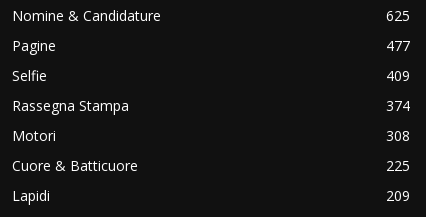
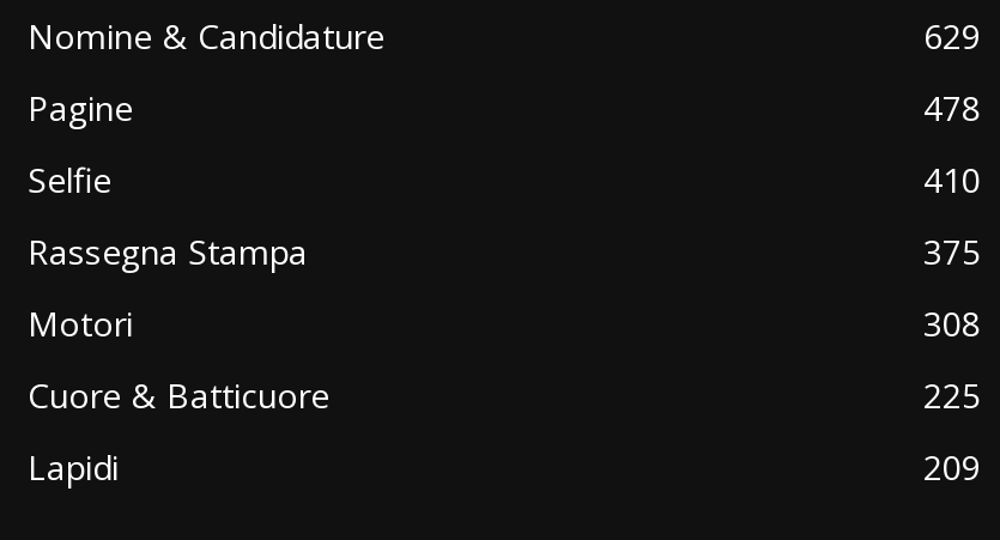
- 625
+ 629

- 477
+ 478

- 409
+ 410

- 374
+ 375
